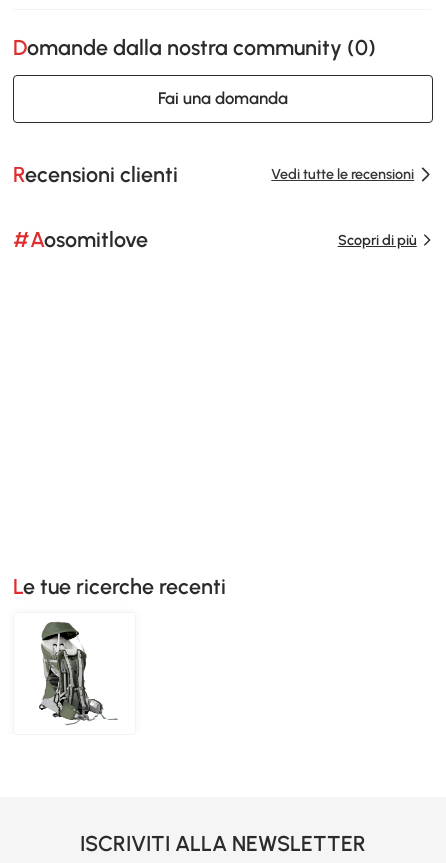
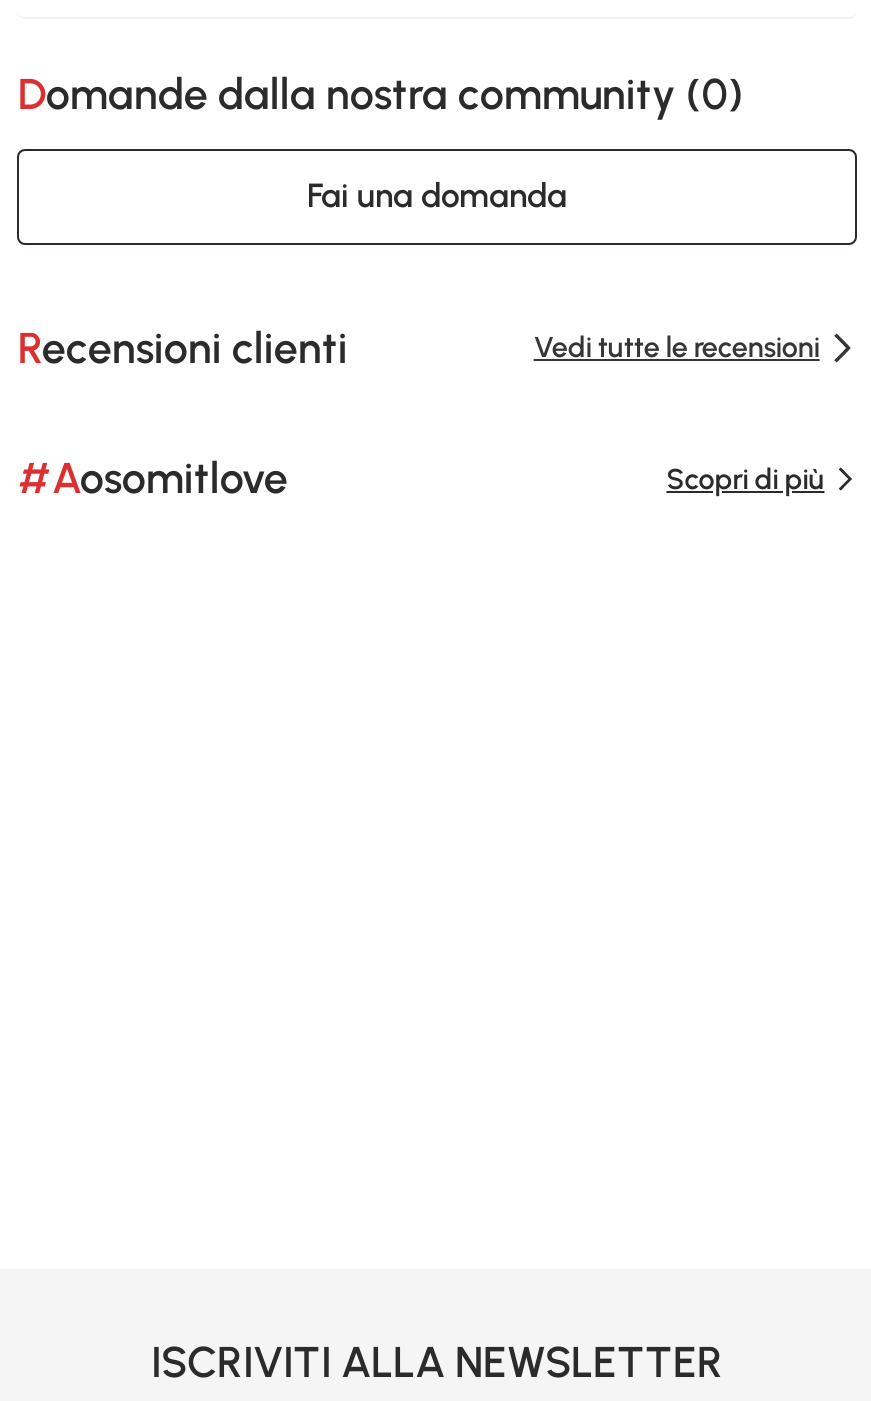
- Le tue ricerche recenti

- [image]
